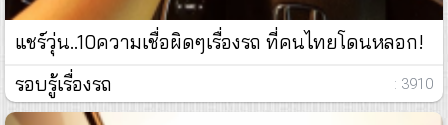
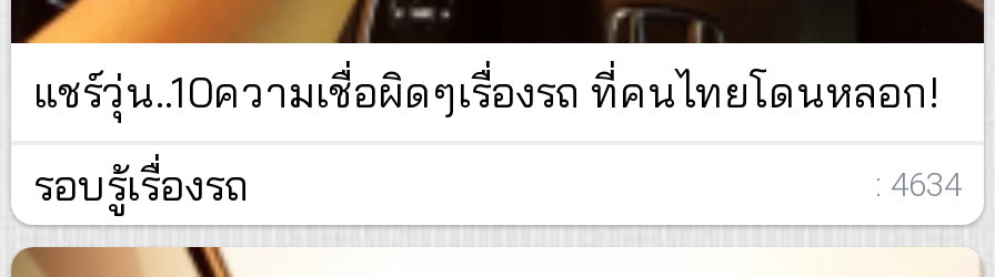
- : 3910
+ : 4634
